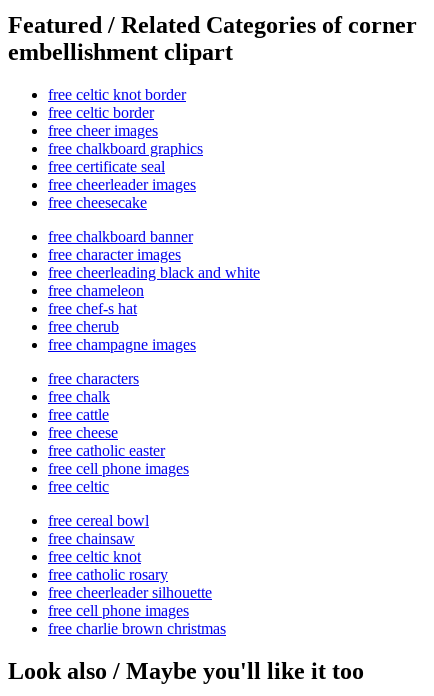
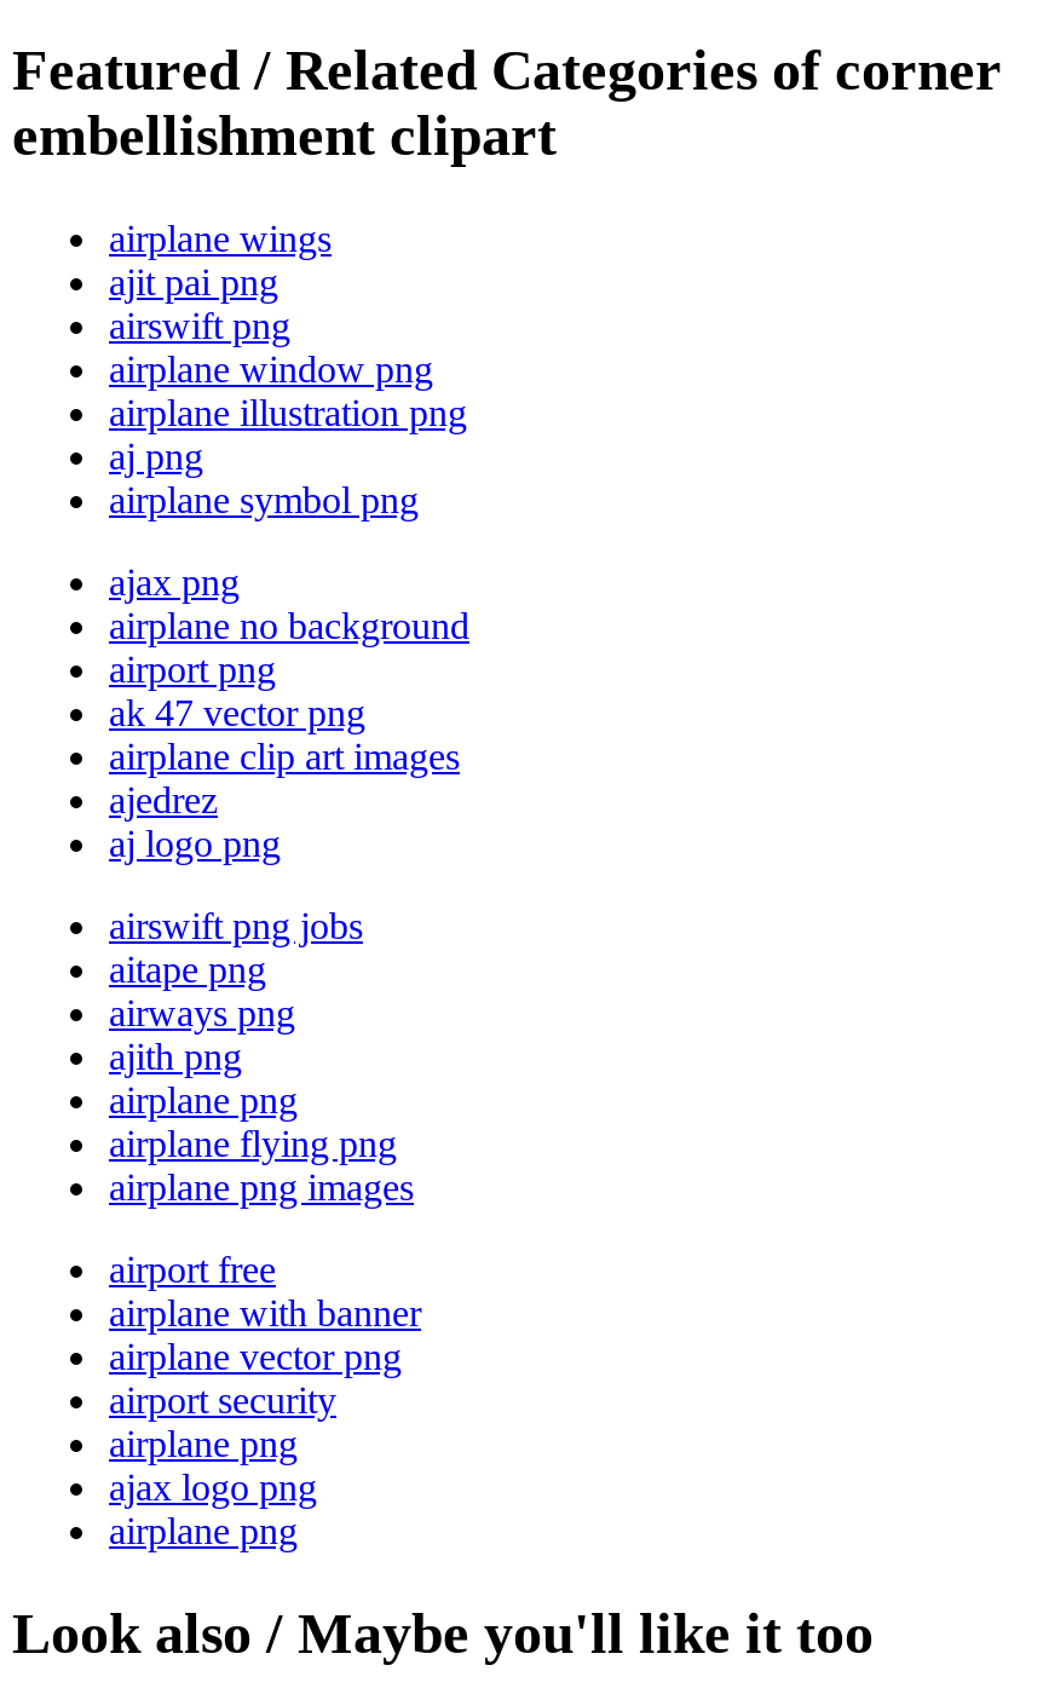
- free celtic knot border
- free celtic border
- free cheer images
- free chalkboard graphics
- free certificate seal
- free cheerleader images
- free cheesecake
+ airplane wings
+ ajit pai png
+ airswift png
+ airplane window png
+ airplane illustration png
+ aj png
+ airplane symbol png

- free chalkboard banner
- free character images
- free cheerleading black and white
- free chameleon
- free chef-s hat
- free cherub
- free champagne images
+ ajax png
+ airplane no background
+ airport png
+ ak 47 vector png
+ airplane clip art images
+ ajedrez
+ aj logo png

- free characters
- free chalk
- free cattle
- free cheese
- free catholic easter
- free cell phone images
- free celtic
+ airswift png jobs
+ aitape png
+ airways png
+ ajith png
+ airplane png
+ airplane flying png
+ airplane png images

- free cereal bowl
- free chainsaw
- free celtic knot
- free catholic rosary
- free cheerleader silhouette
- free cell phone images
- free charlie brown christmas
+ airport free
+ airplane with banner
+ airplane vector png
+ airport security
+ airplane png
+ ajax logo png
+ airplane png
